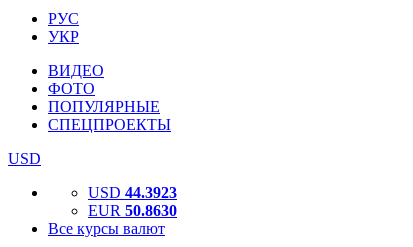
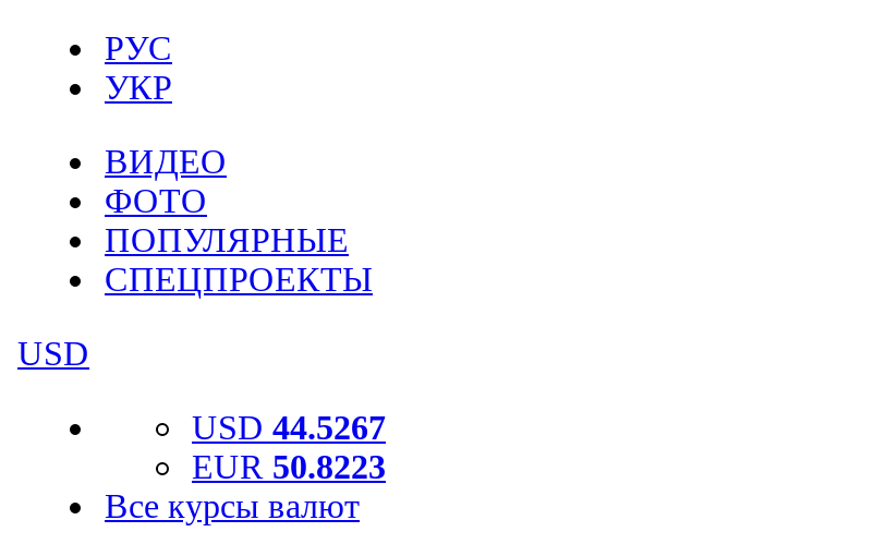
- USD 44.3923
+ USD 44.5267

- EUR 50.8630
+ EUR 50.8223
